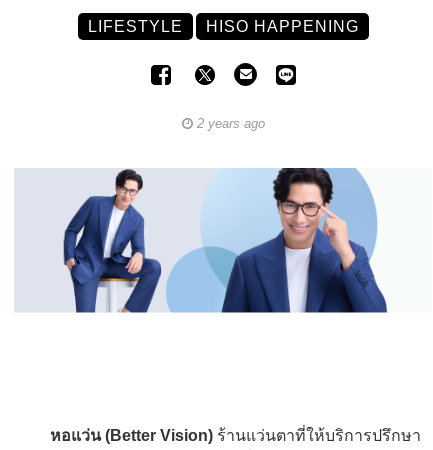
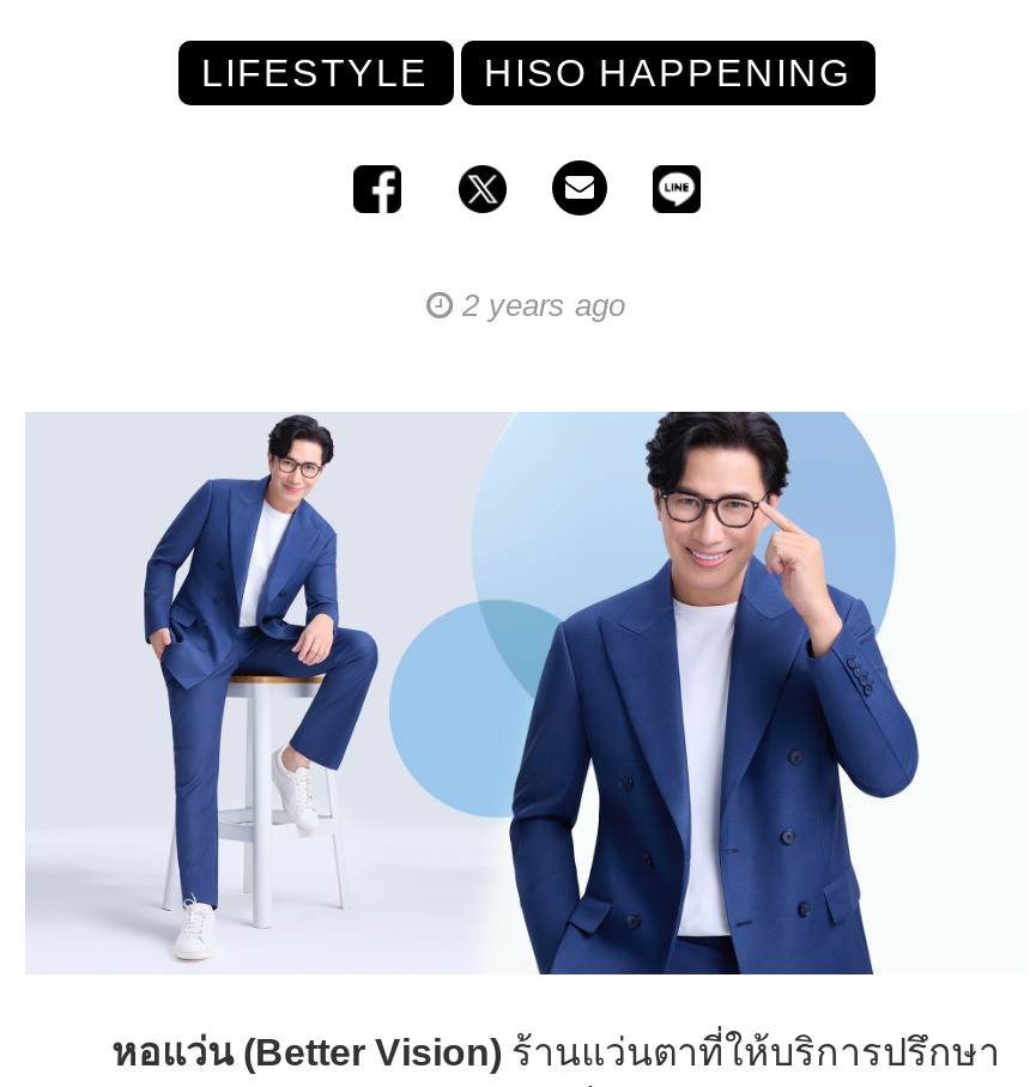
+ [image]
